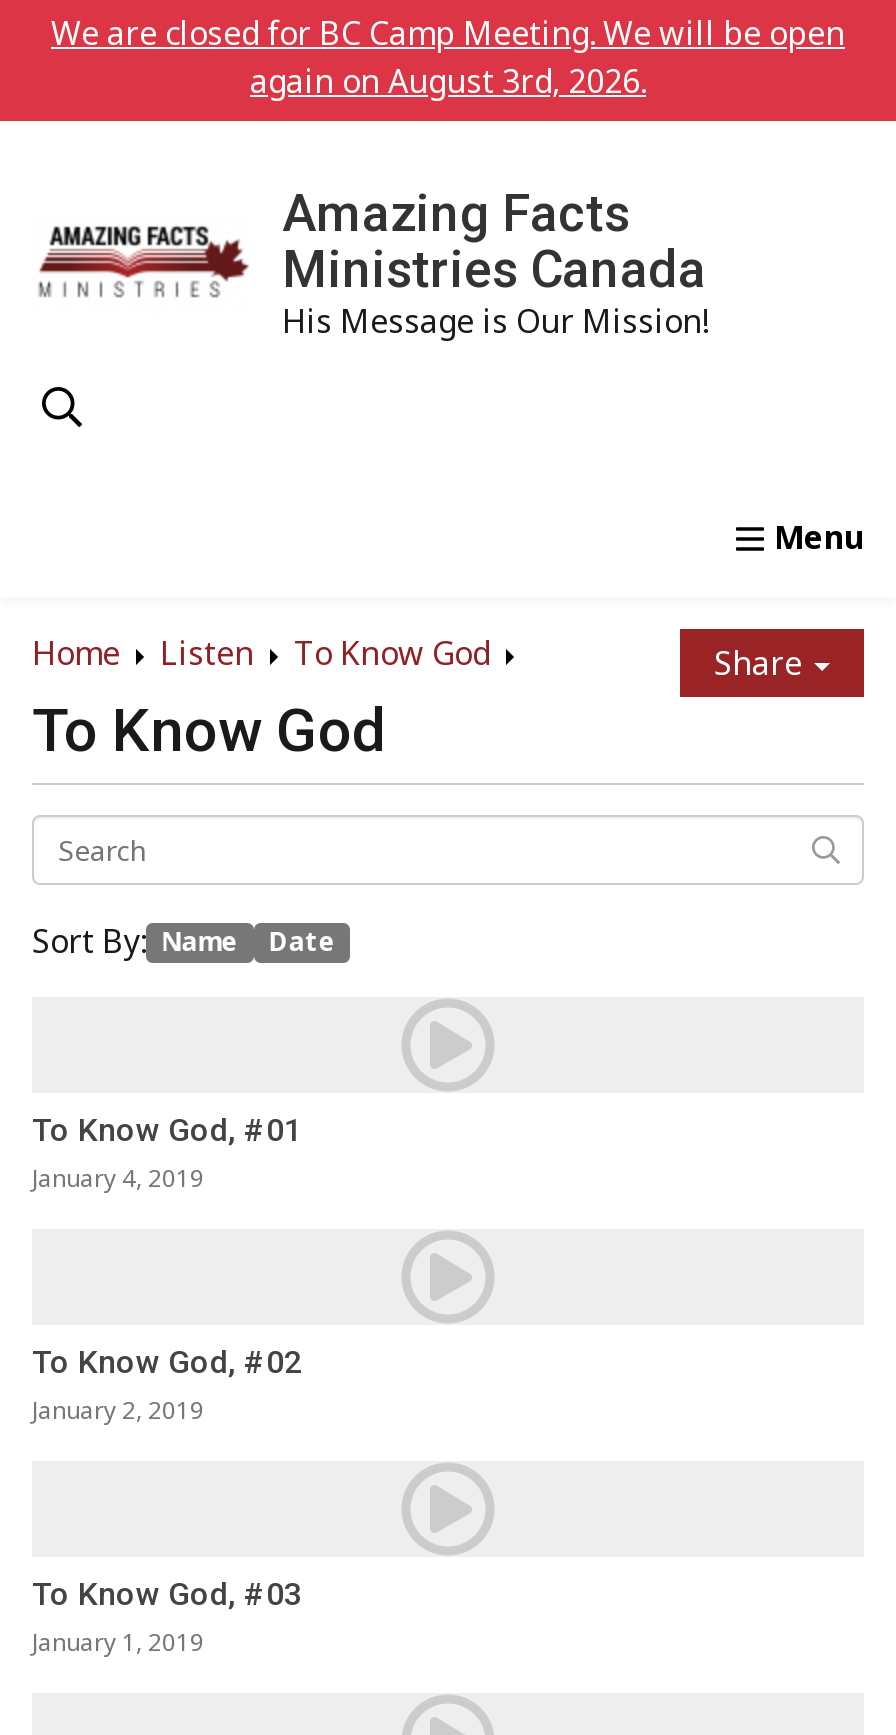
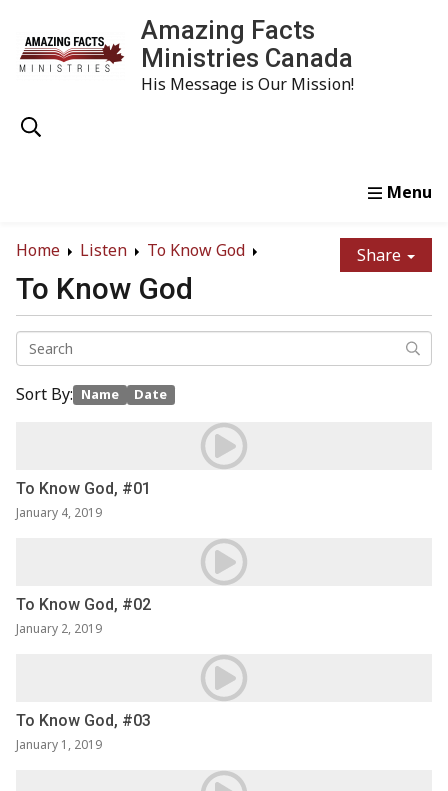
- We are closed for BC Camp Meeting. We will be open
- again on August 3rd, 2026.
